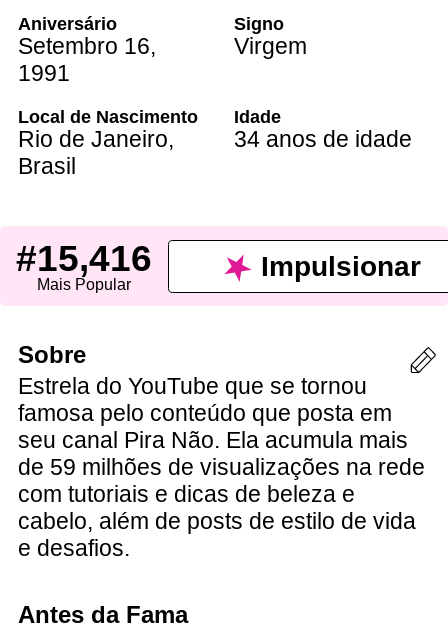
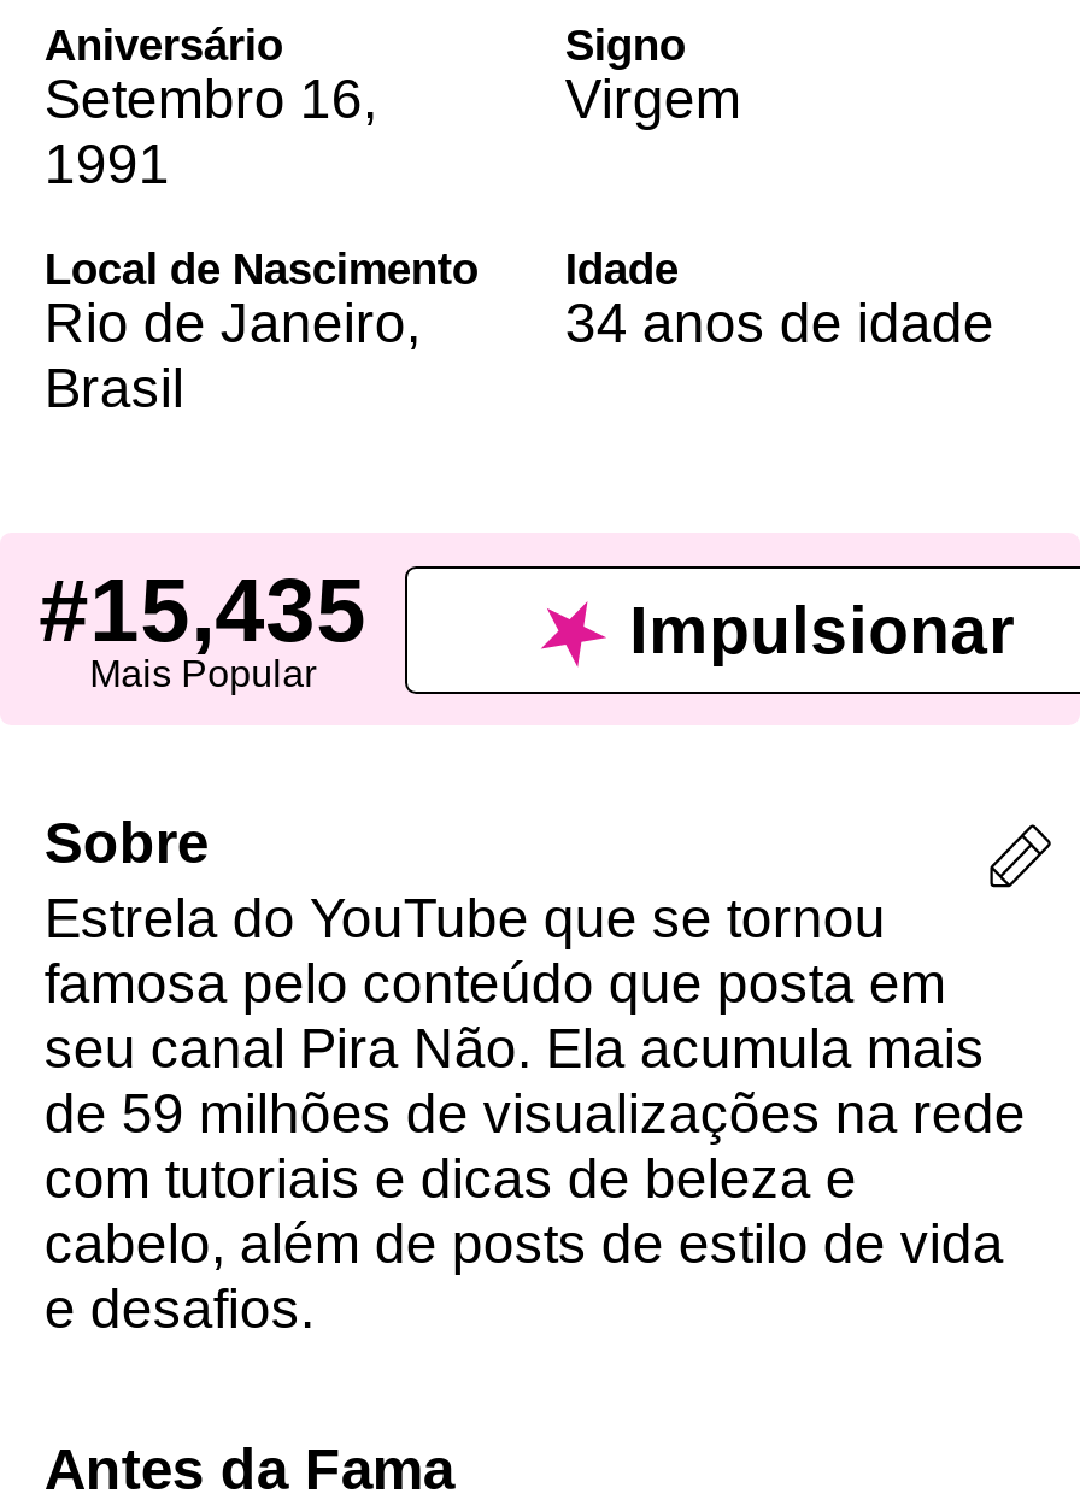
- #15,416
+ #15,435
